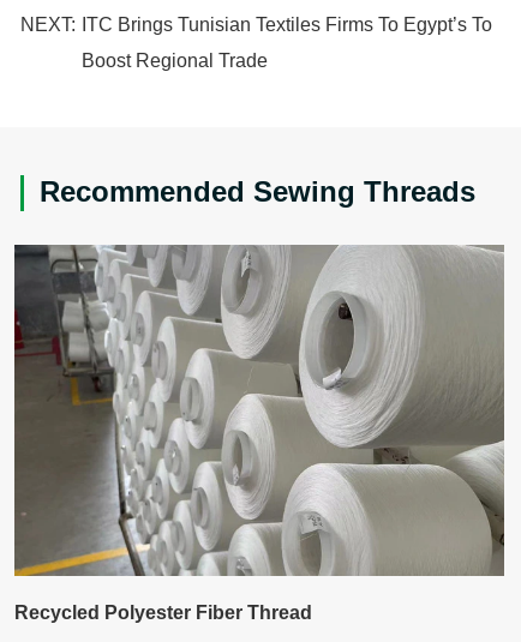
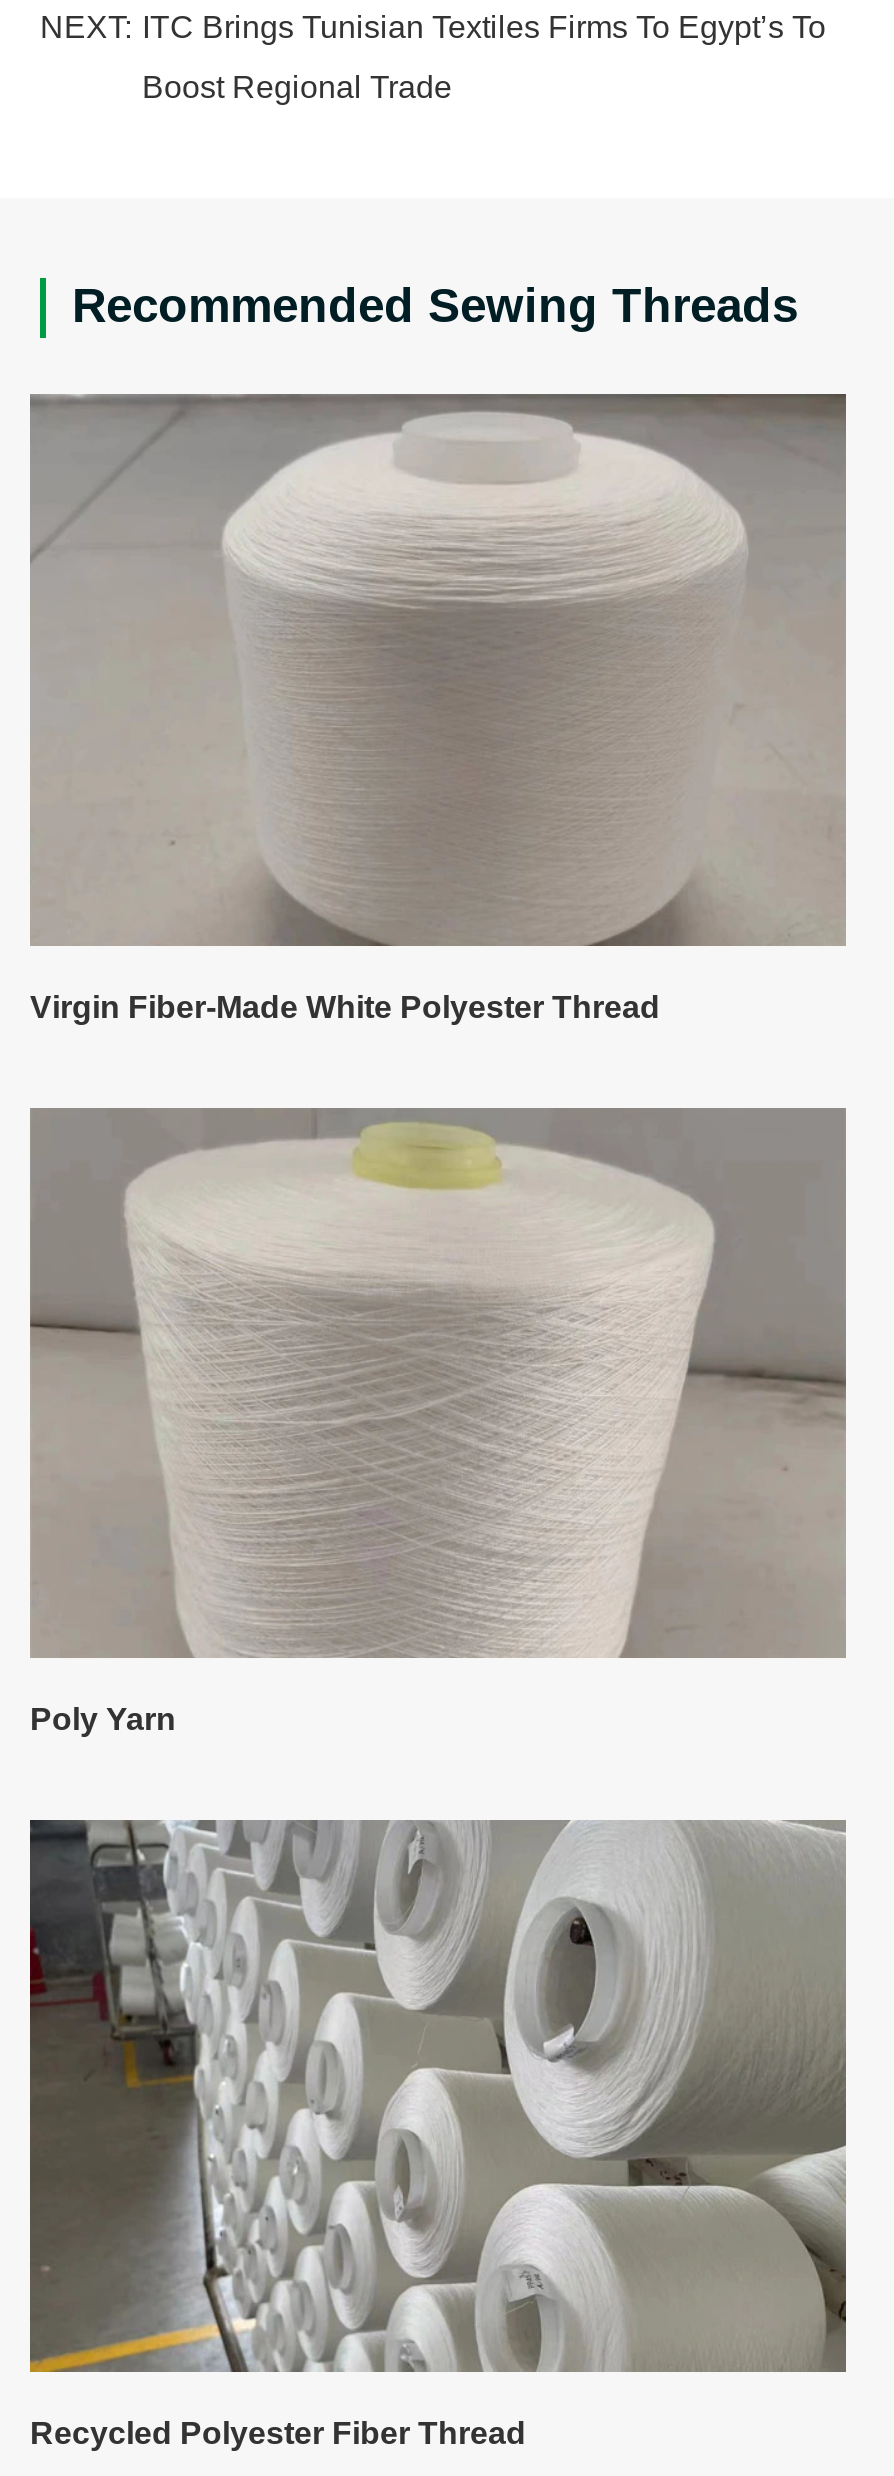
+ [image]
+ Poly Yarn

+ [image]
+ Virgin Fiber-Made White Polyester Thread
